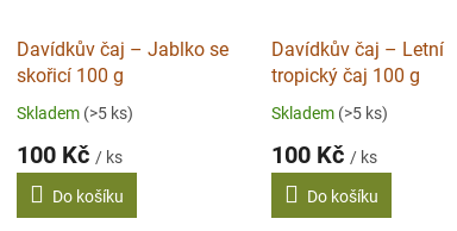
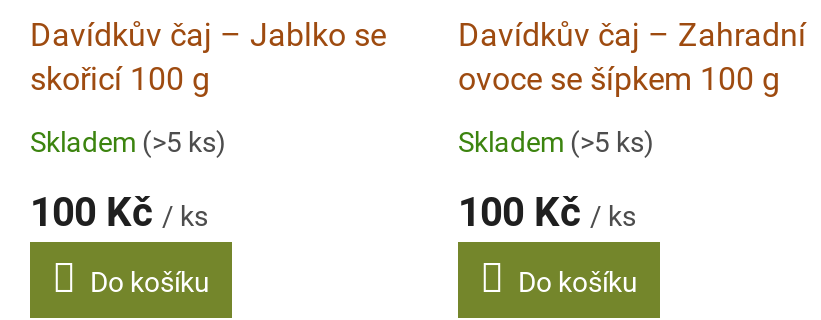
- Davídkův čaj – Letní
- tropický čaj 100 g
+ Davídkův čaj – Zahradní
+ ovoce se šípkem 100 g
